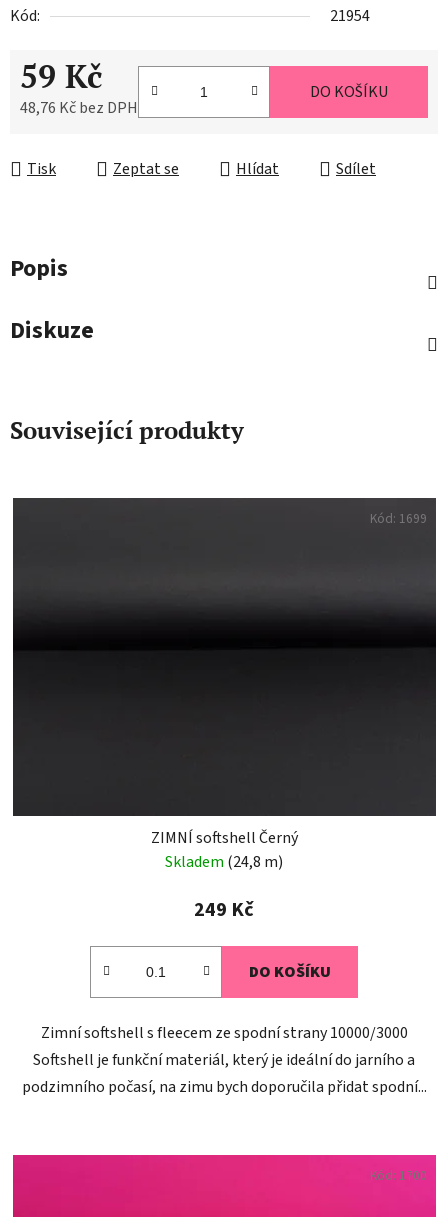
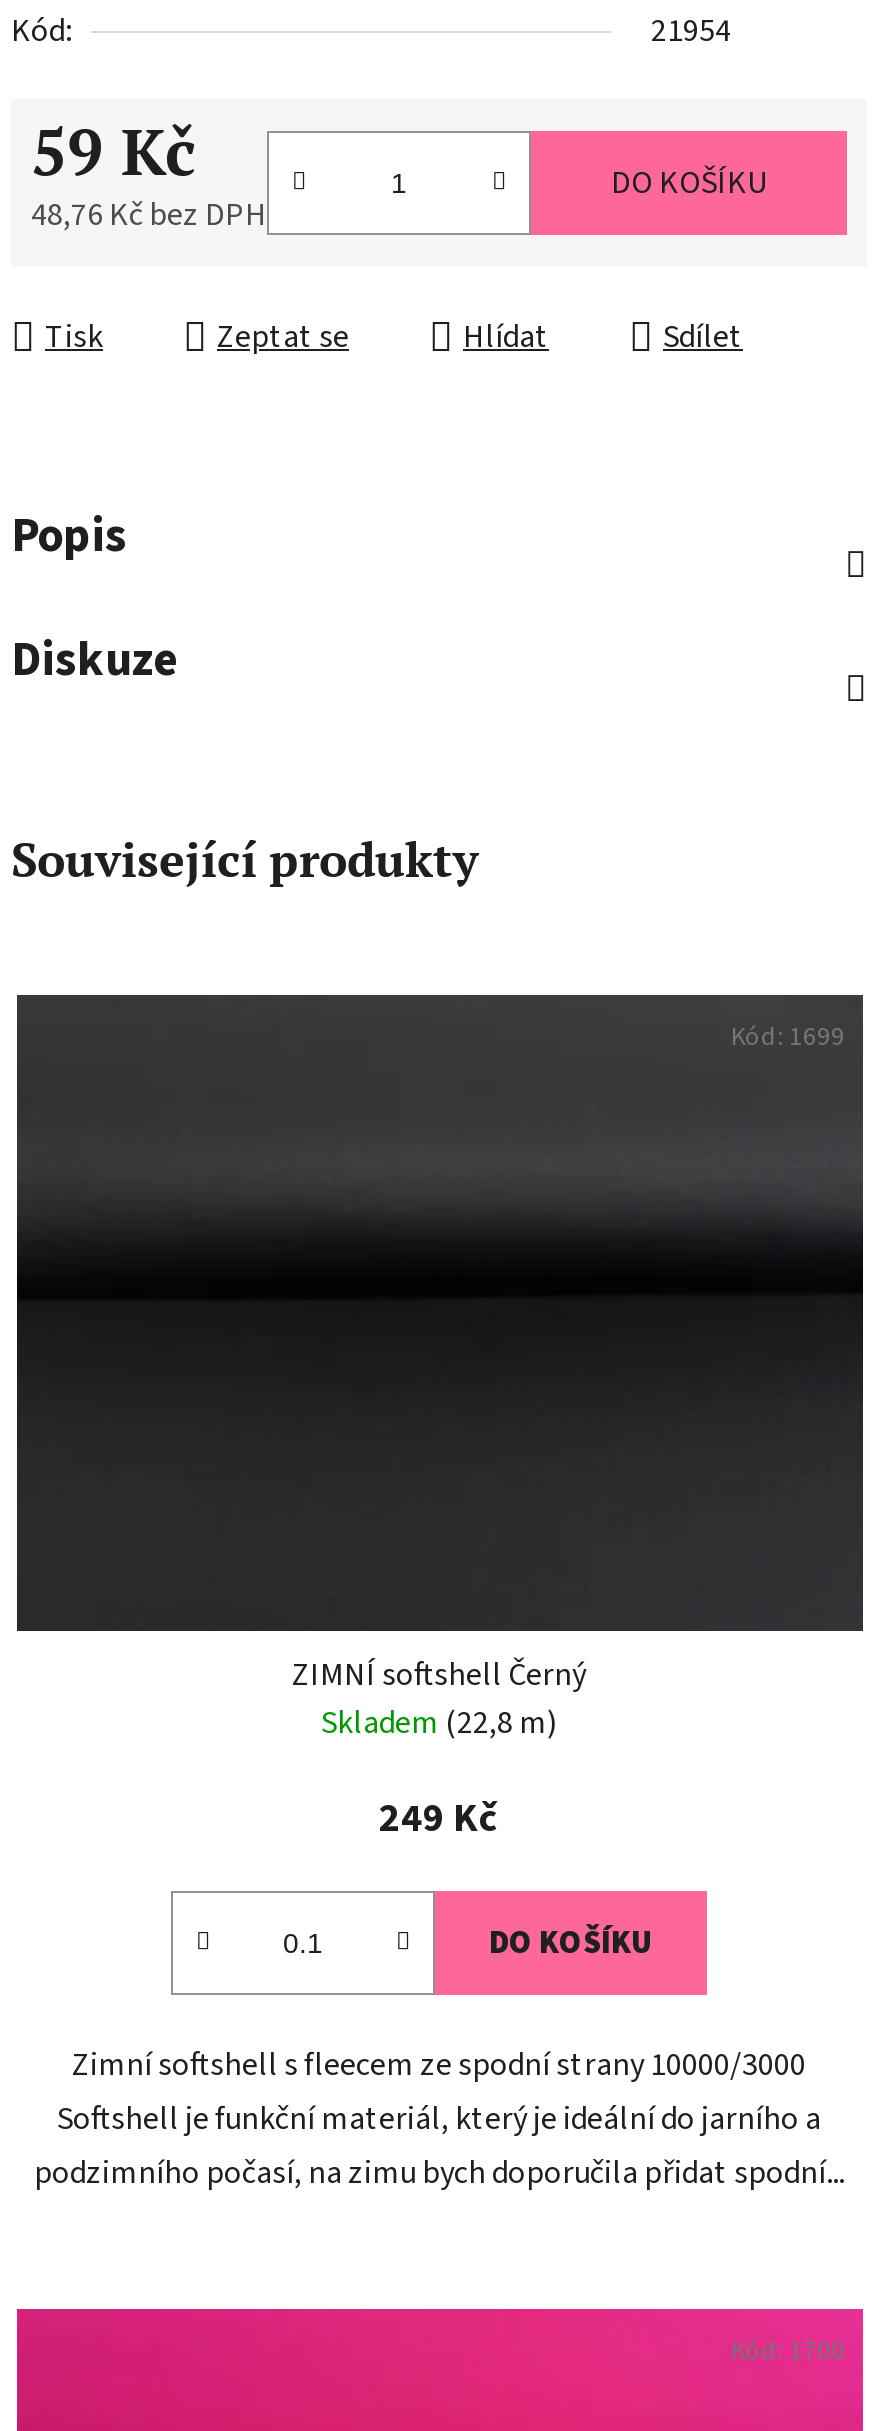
- Skladem (24,8 m)
+ Skladem (22,8 m)
